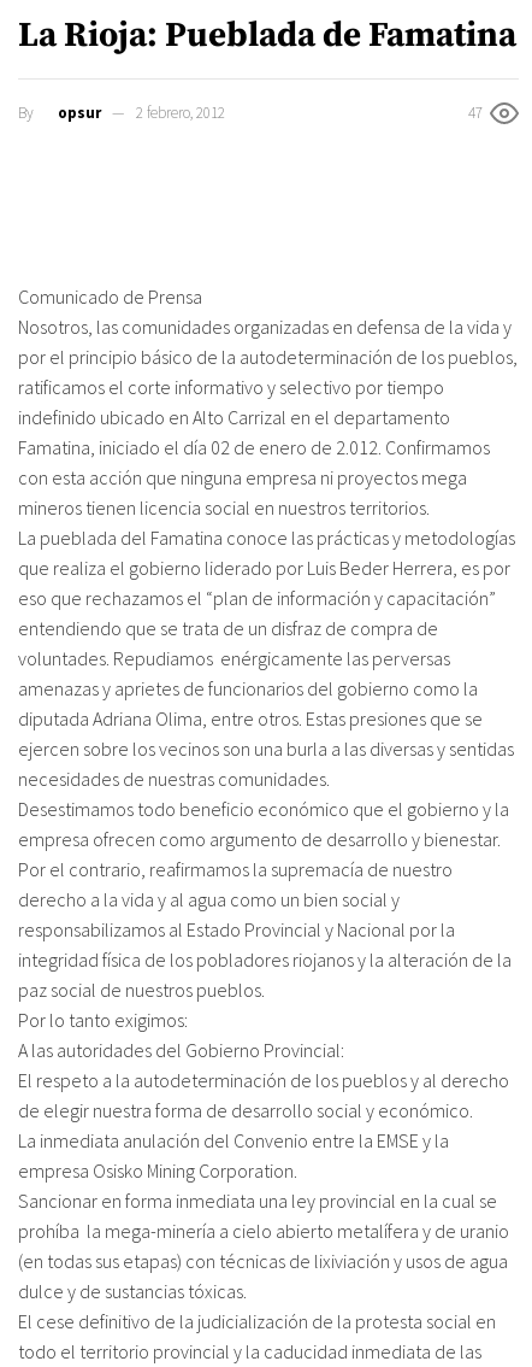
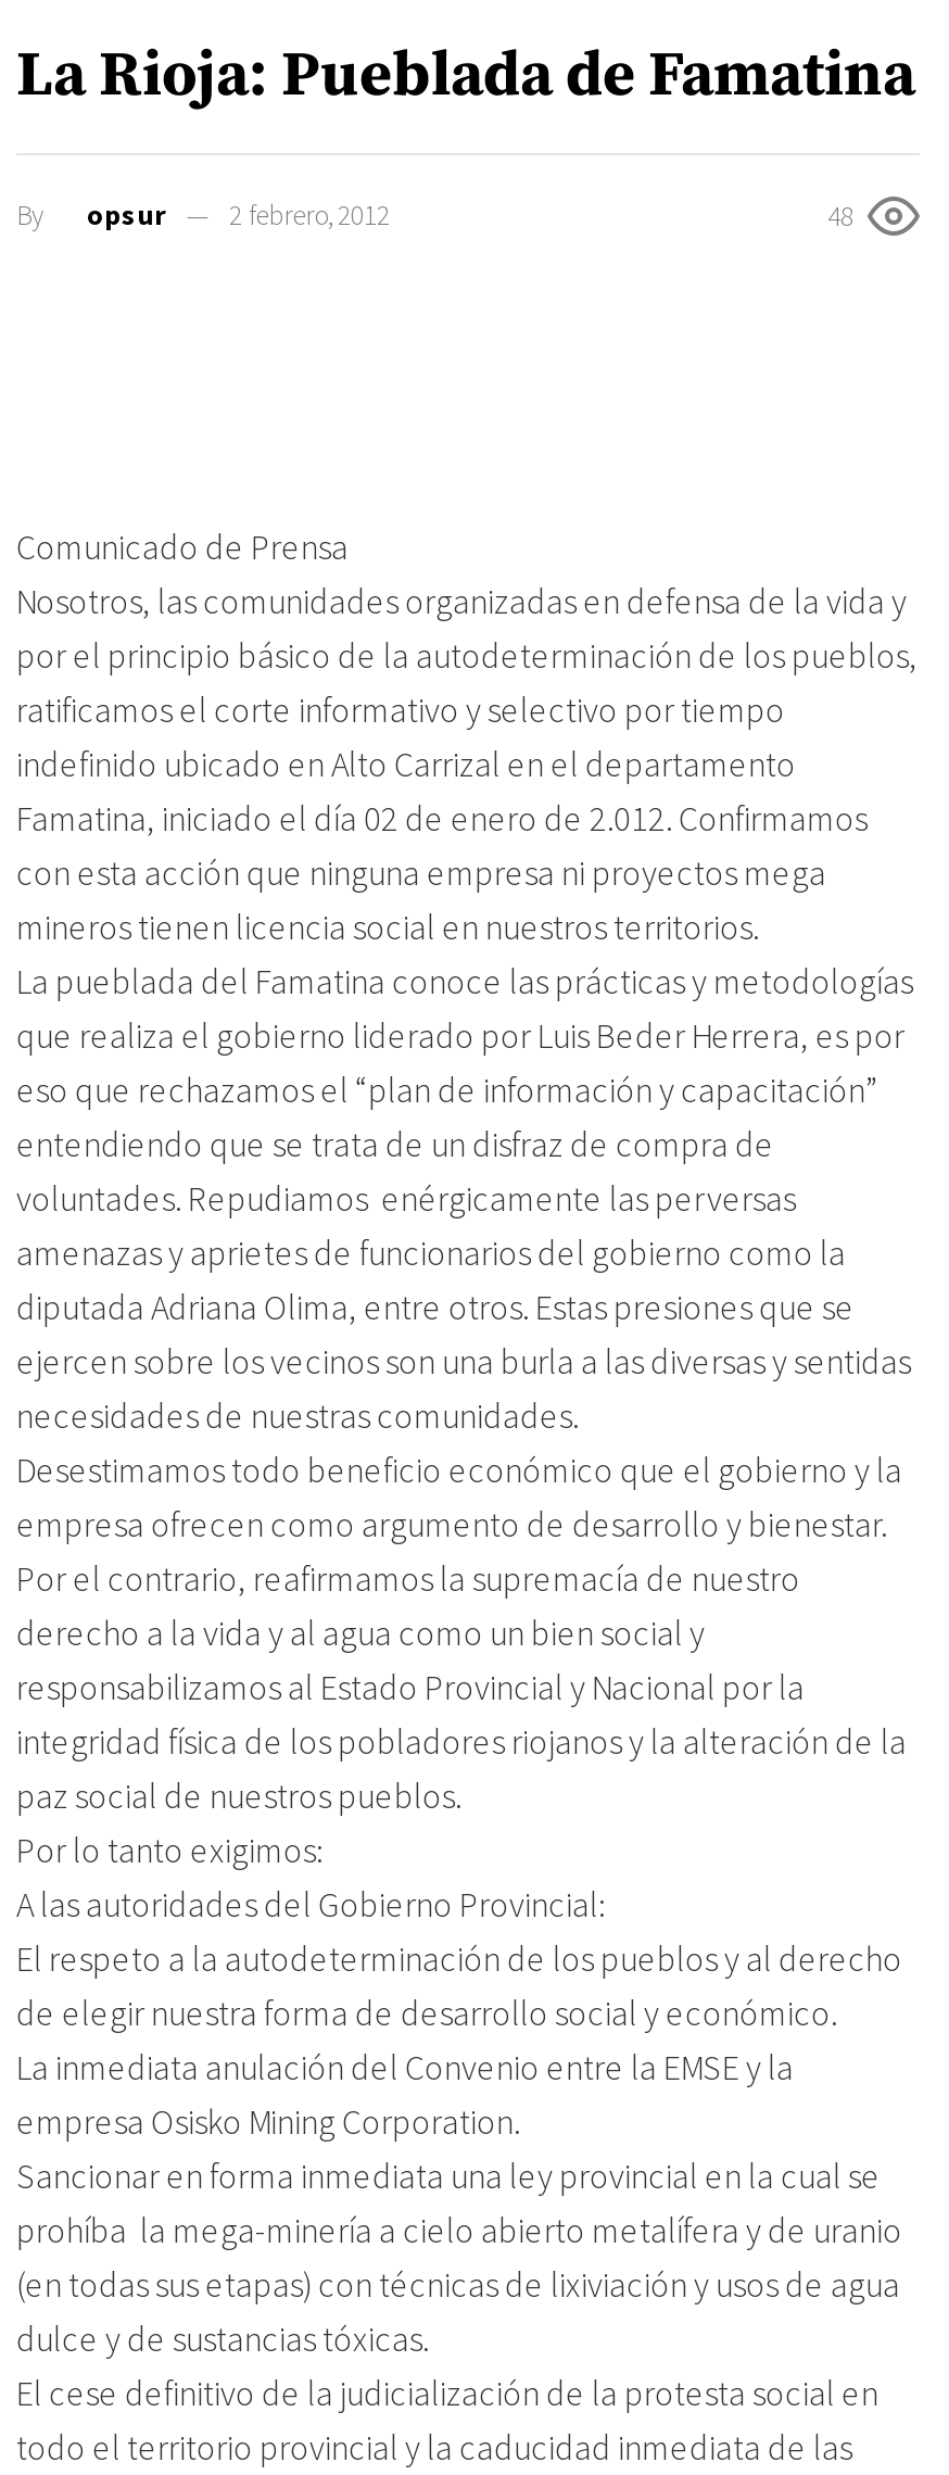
- 47
+ 48
